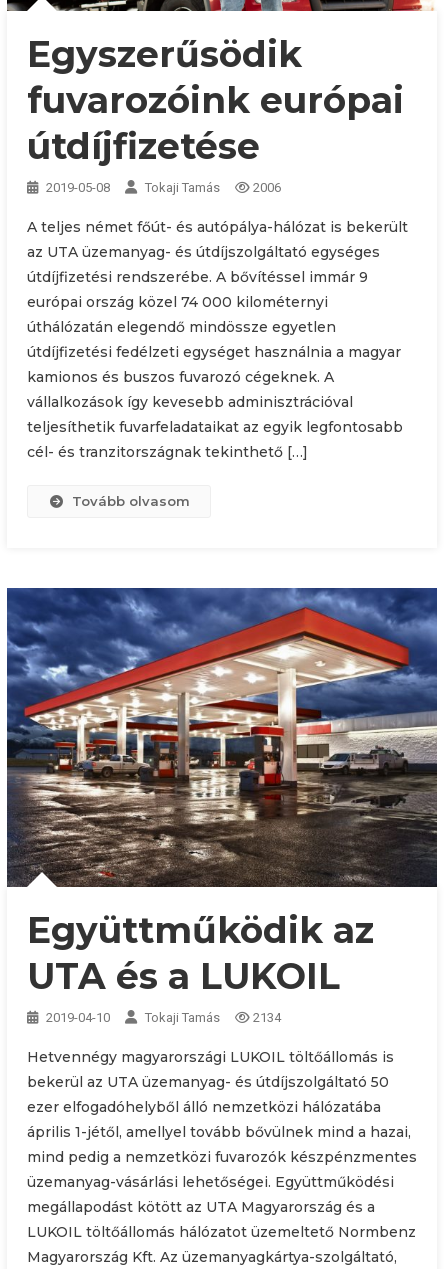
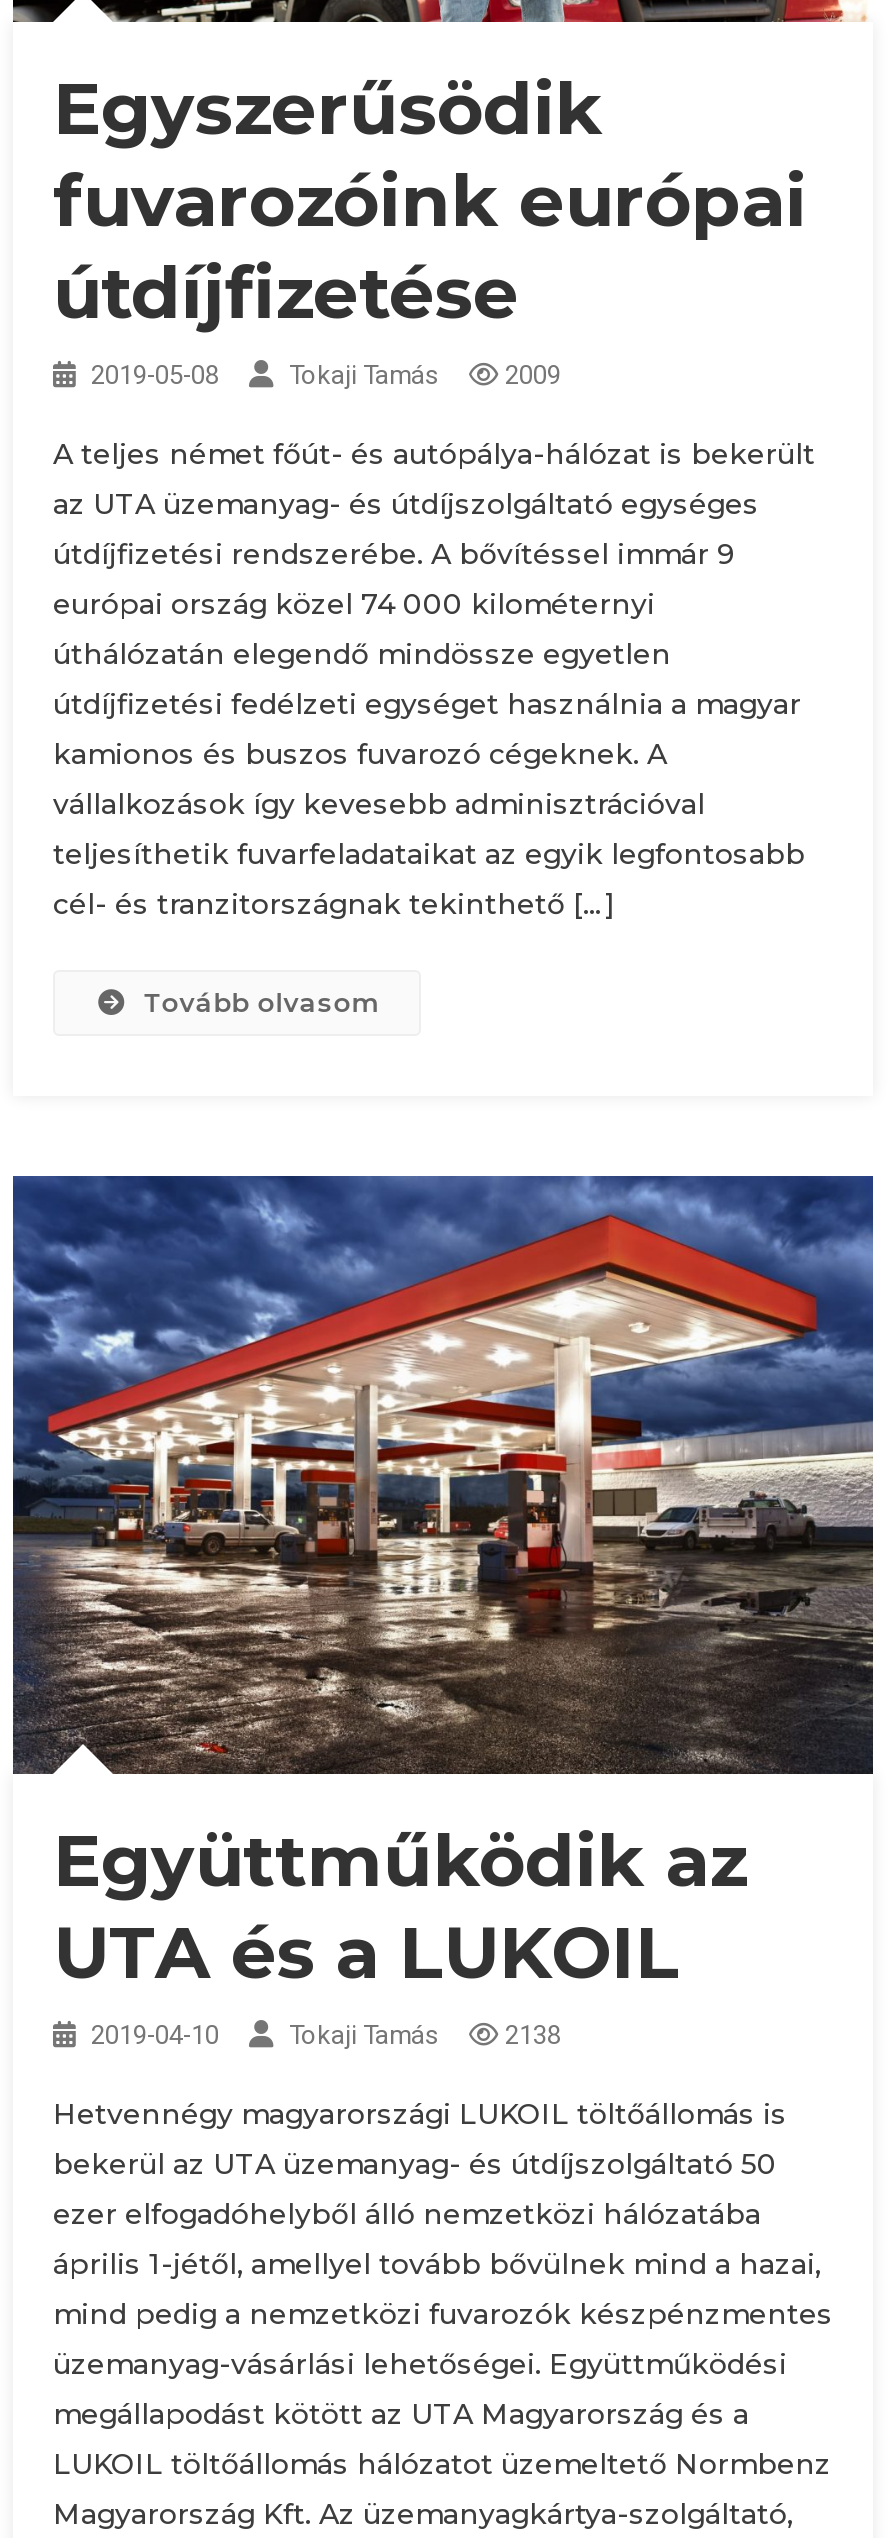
- 2006
+ 2009

- 2134
+ 2138
